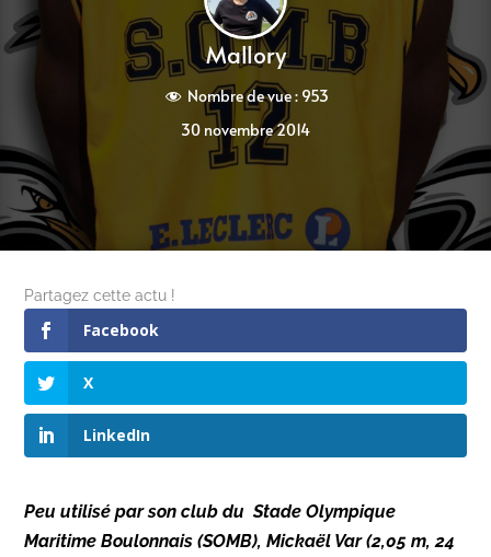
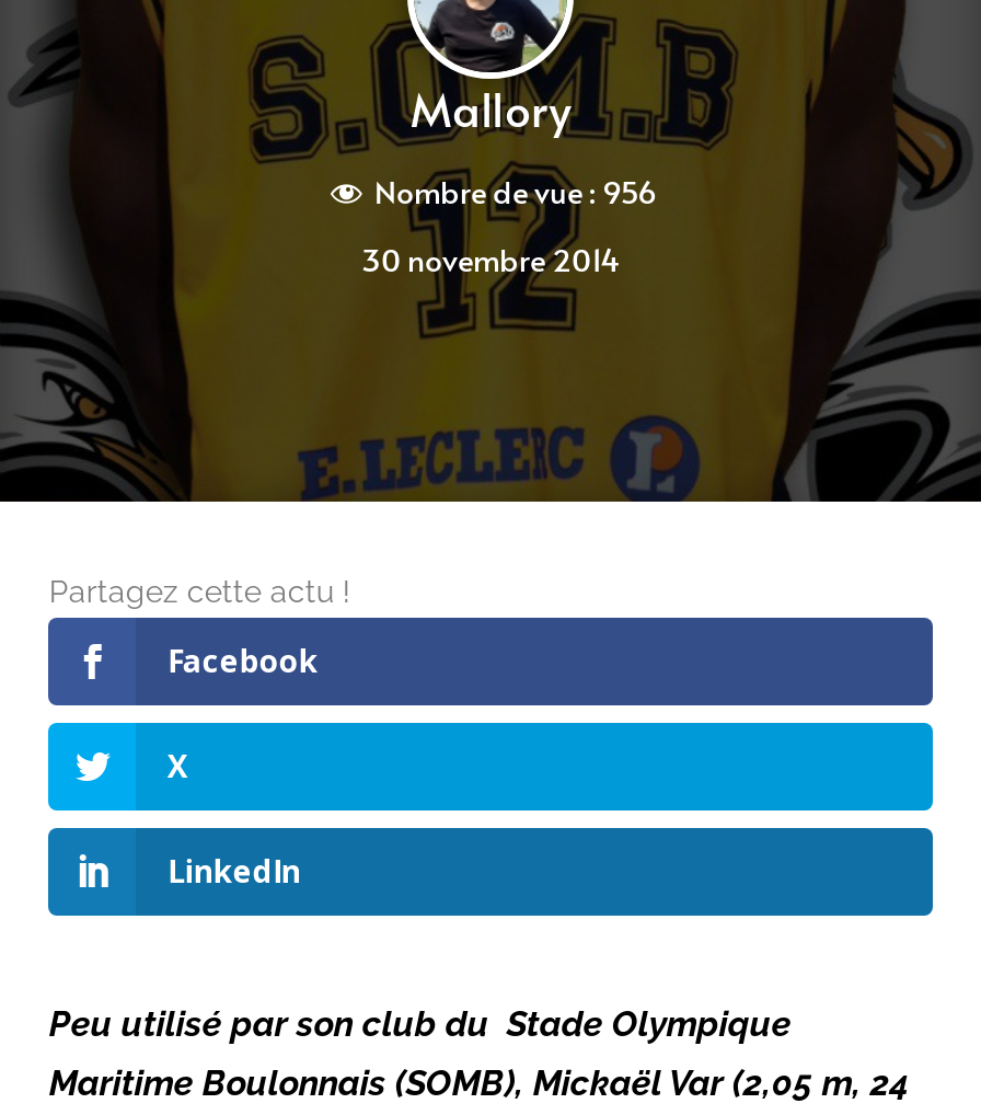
- Nombre de vue : 953
+ Nombre de vue : 956
